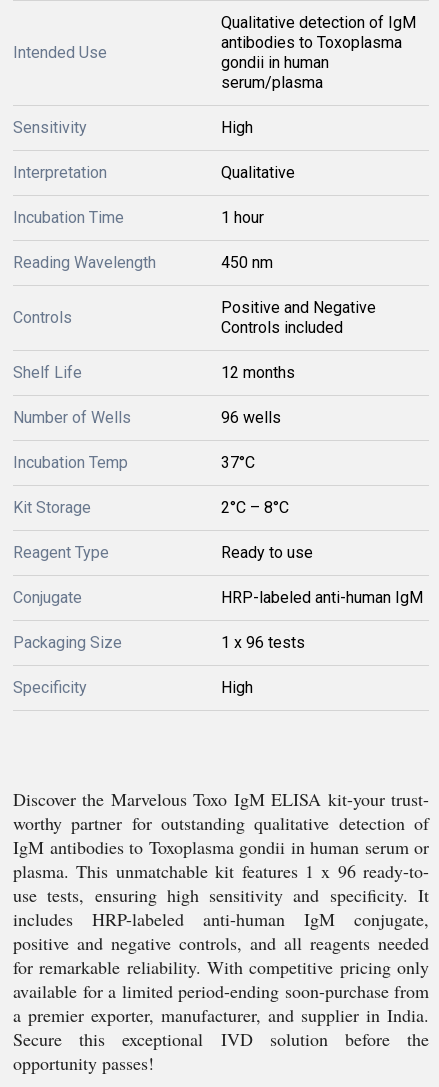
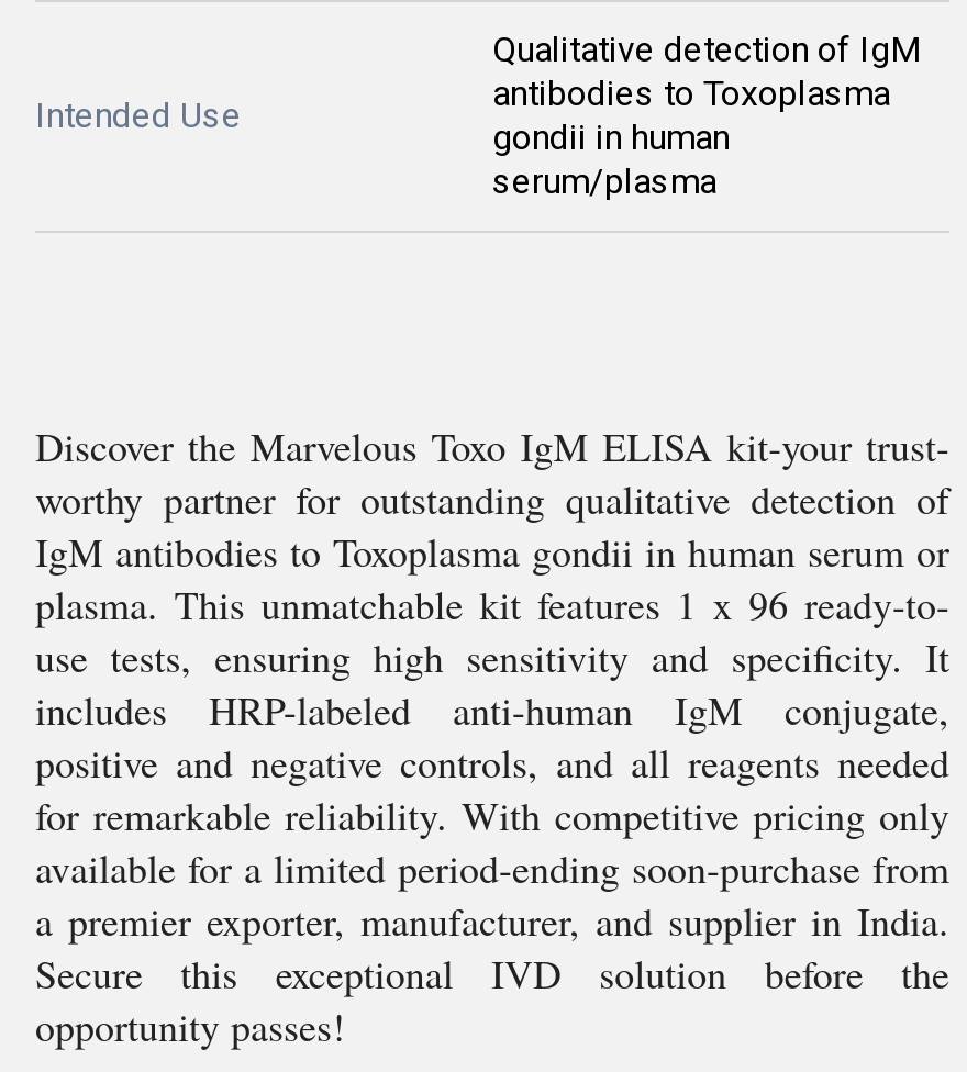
- Sensitivity
- High
- Interpretation
- Qualitative
- Incubation Time
- 1 hour
- Reading Wavelength
- 450 nm
- Controls

- Positive and Negative
- Controls included
- Shelf Life
- 12 months
- Number of Wells
- 96 wells
- Incubation Temp
- 37°C
- Kit Storage
- 2°C – 8°C
- Reagent Type
- Ready to use
- Conjugate
- HRP-labeled anti-human IgM
- Packaging Size
- 1 x 96 tests
- Specificity
- High
